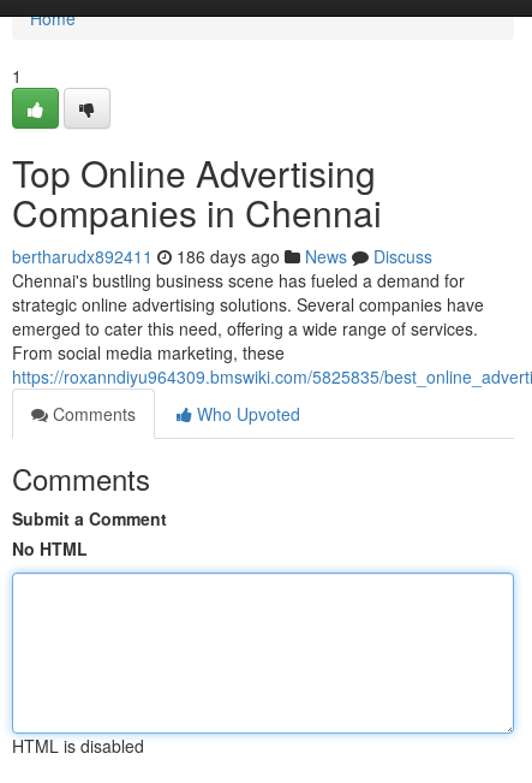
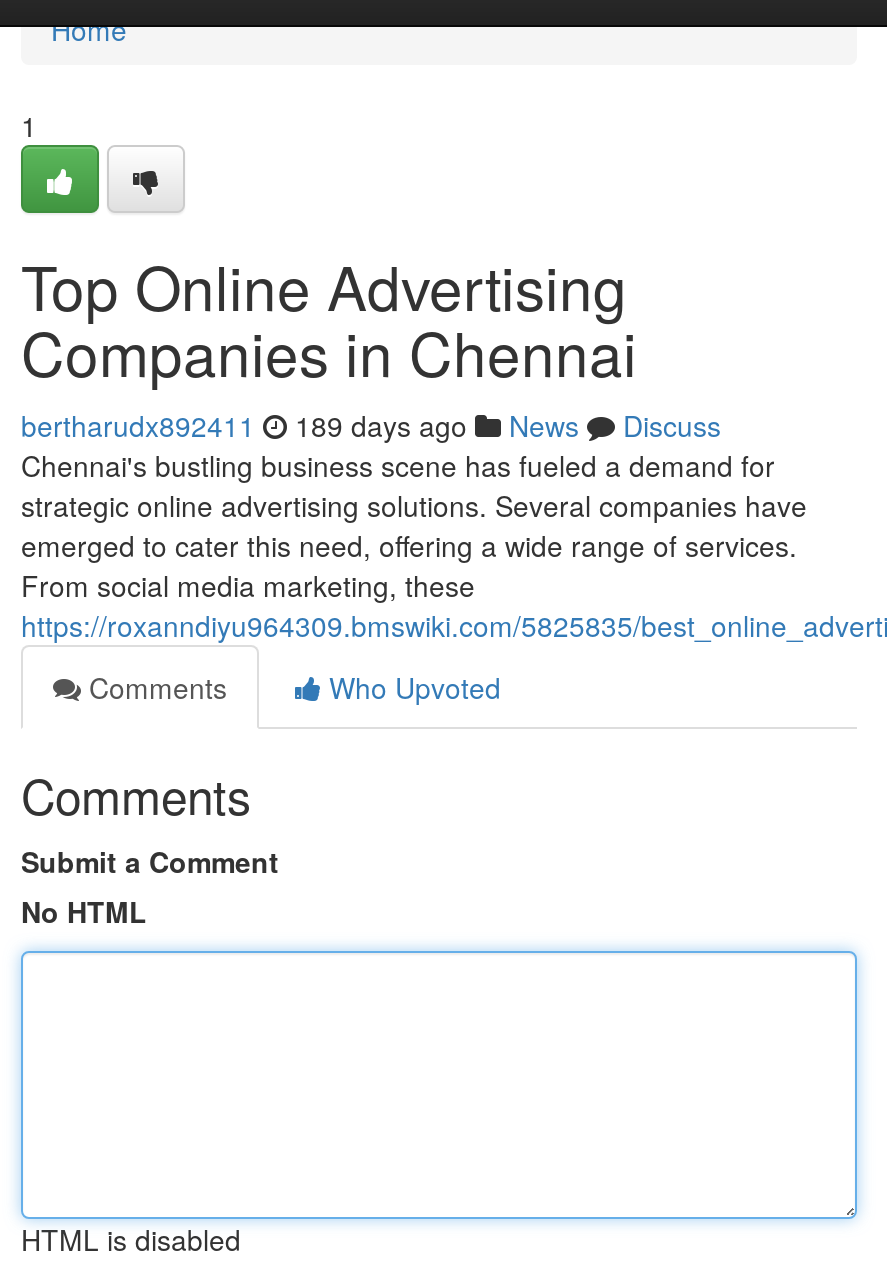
- bertharudx892411 186 days ago News Discuss
+ bertharudx892411 189 days ago News Discuss
